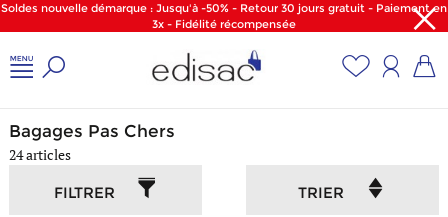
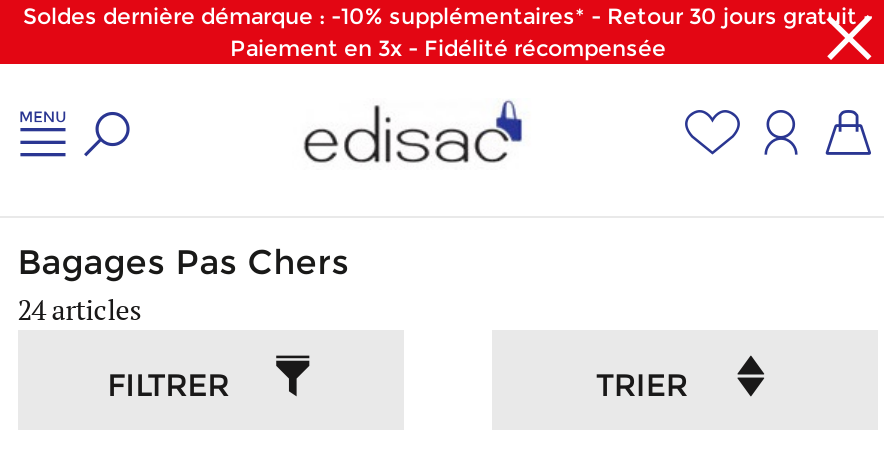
- Soldes nouvelle démarque : Jusqu'à -50% - Retour 30 jours gratuit - Paiement en
- 3x - Fidélité récompensée
+ Soldes dernière démarque : -10% supplémentaires* - Retour 30 jours gratuit -
+ Paiement en 3x - Fidélité récompensée
